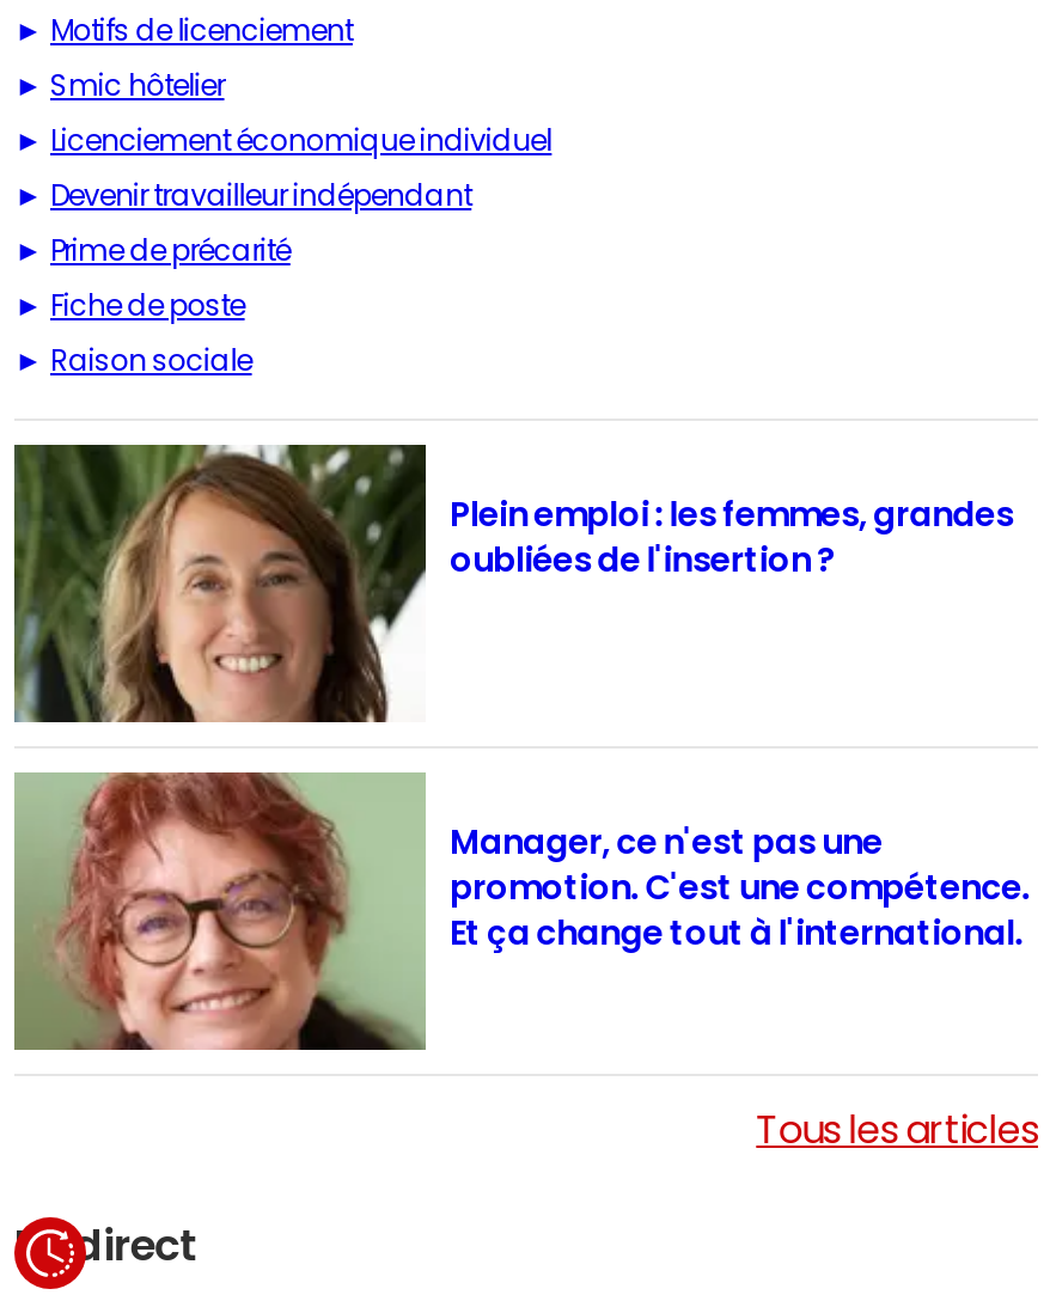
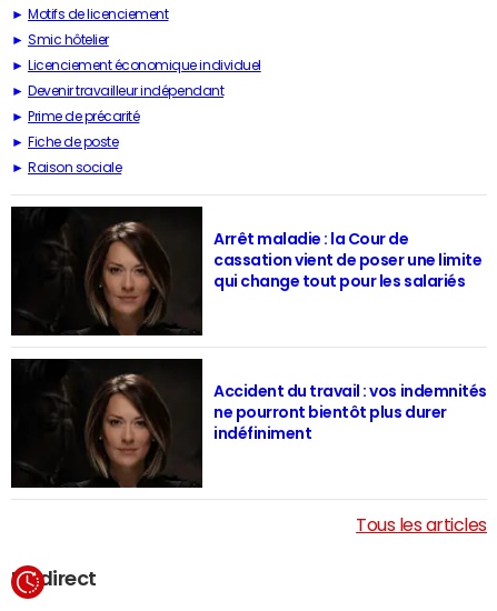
- [image]
- Plein emploi : les femmes, grandes
- oubliées de l'insertion ?
+ [image]
+ Arrêt maladie : la Cour de
+ cassation vient de poser une limite
+ qui change tout pour les salariés

- [image]
- Manager, ce n'est pas une
- promotion. C'est une compétence.
- Et ça change tout à l'international.
+ [image]
+ Accident du travail : vos indemnités
+ ne pourront bientôt plus durer
+ indéfiniment
